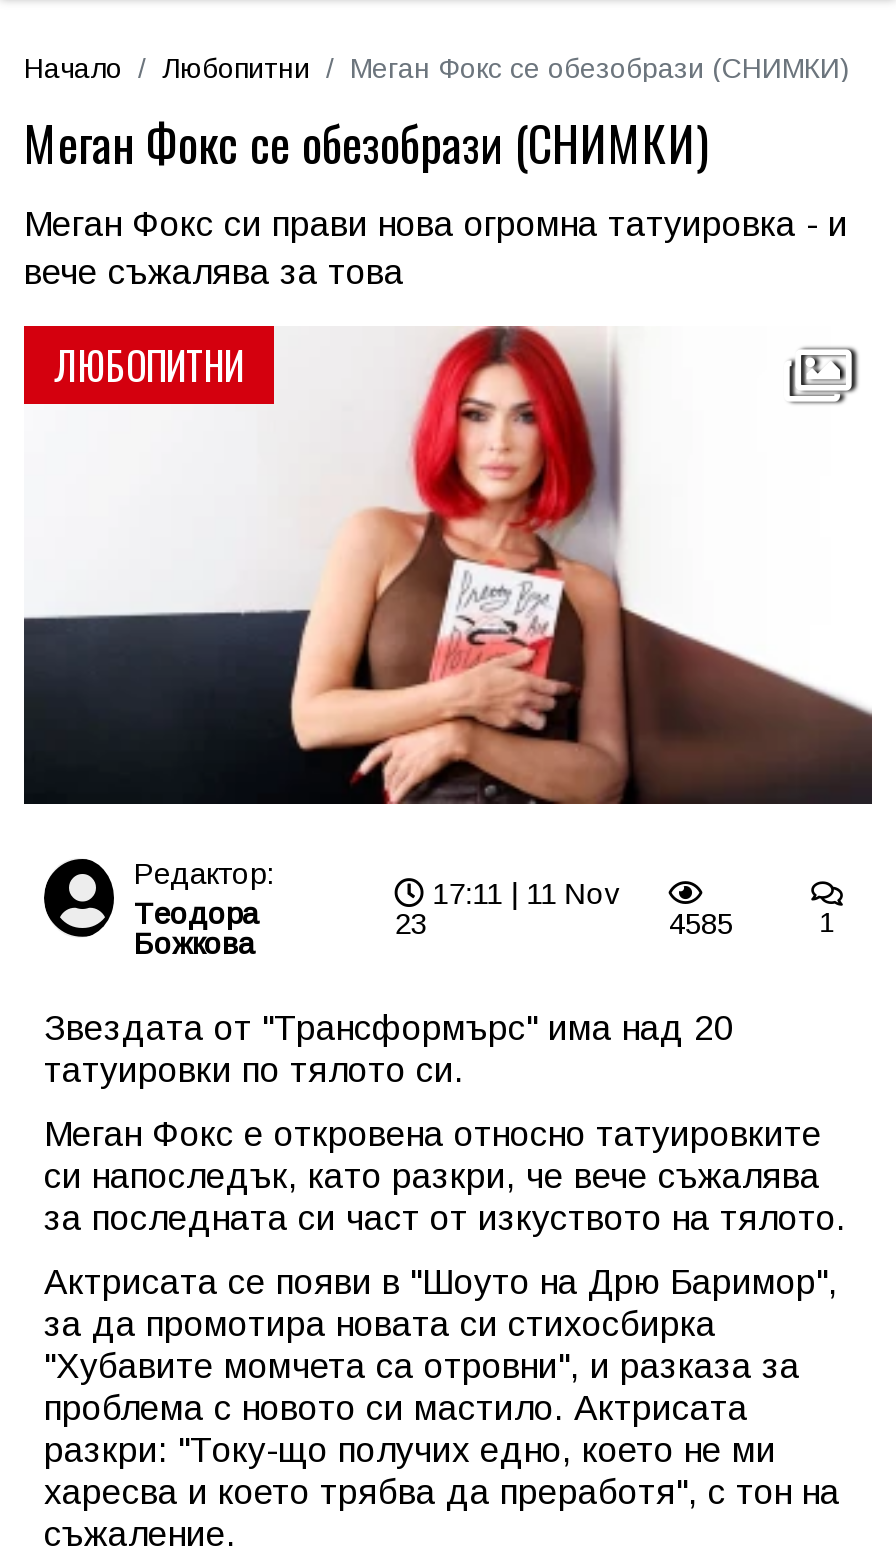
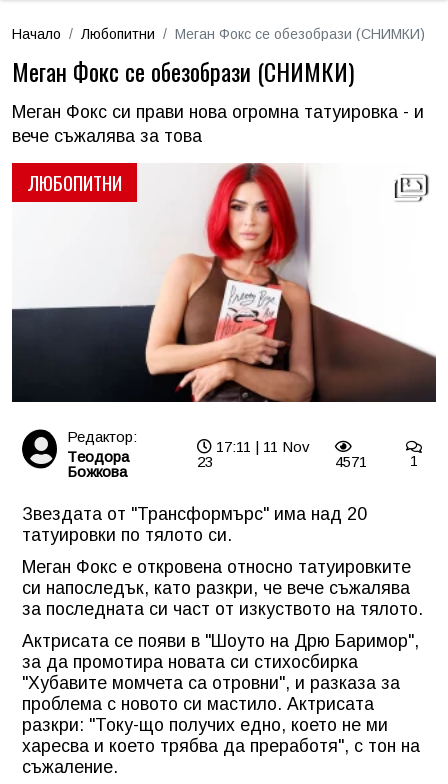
- 4585
+ 4571
